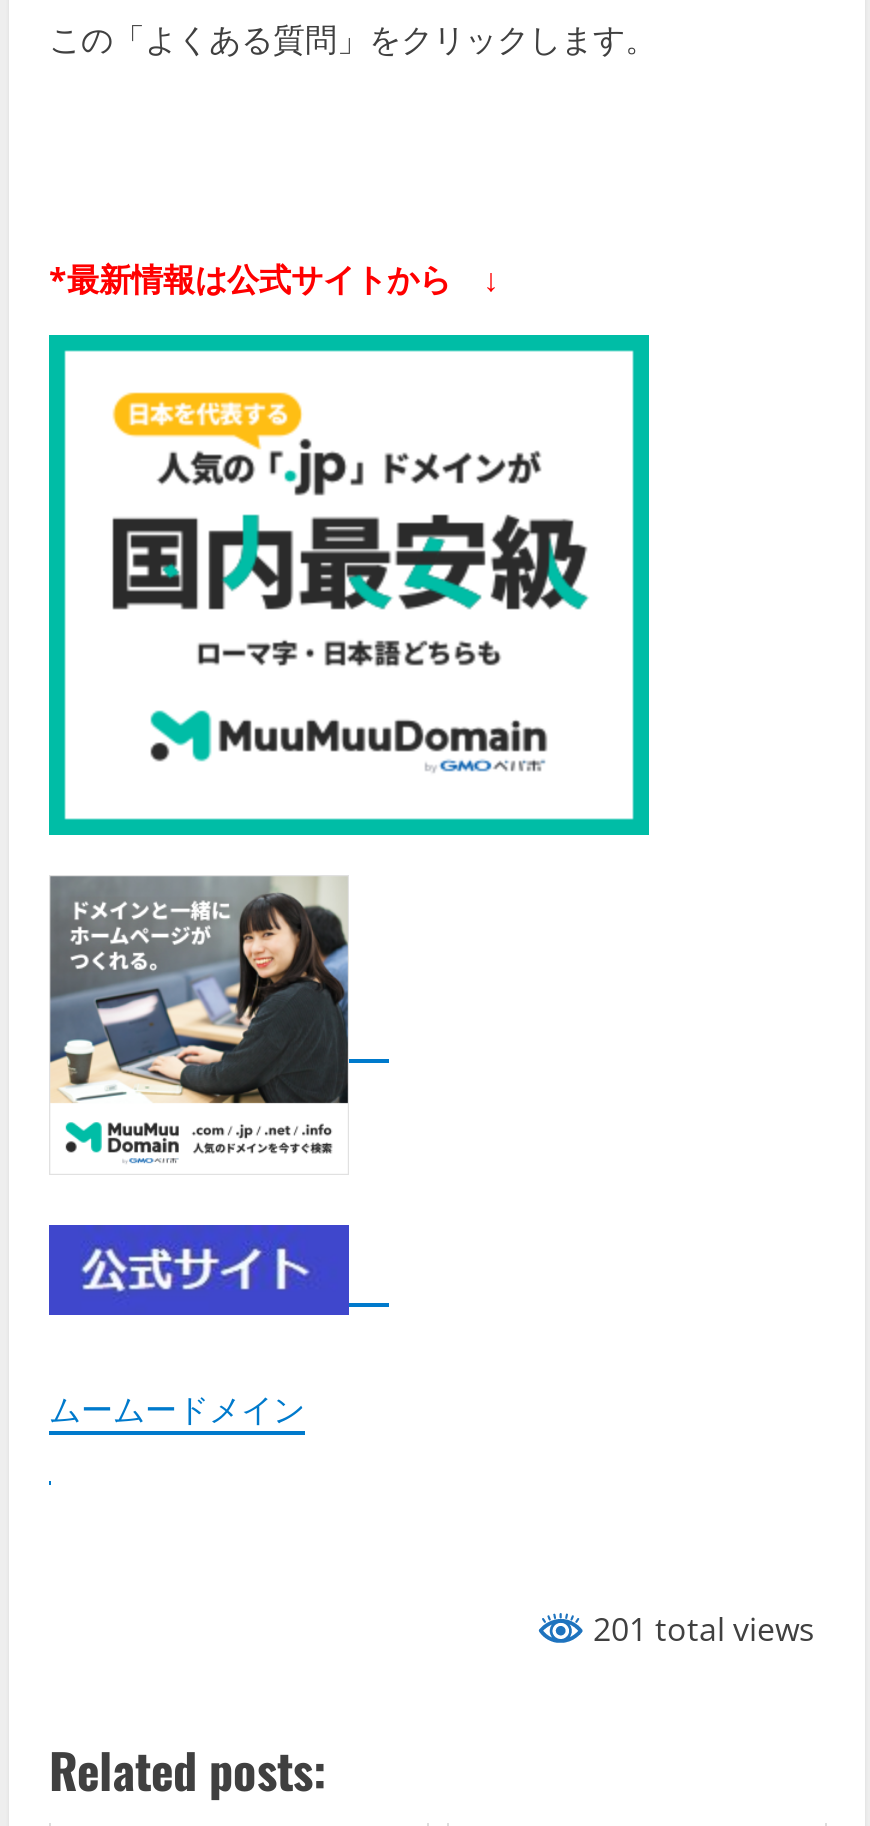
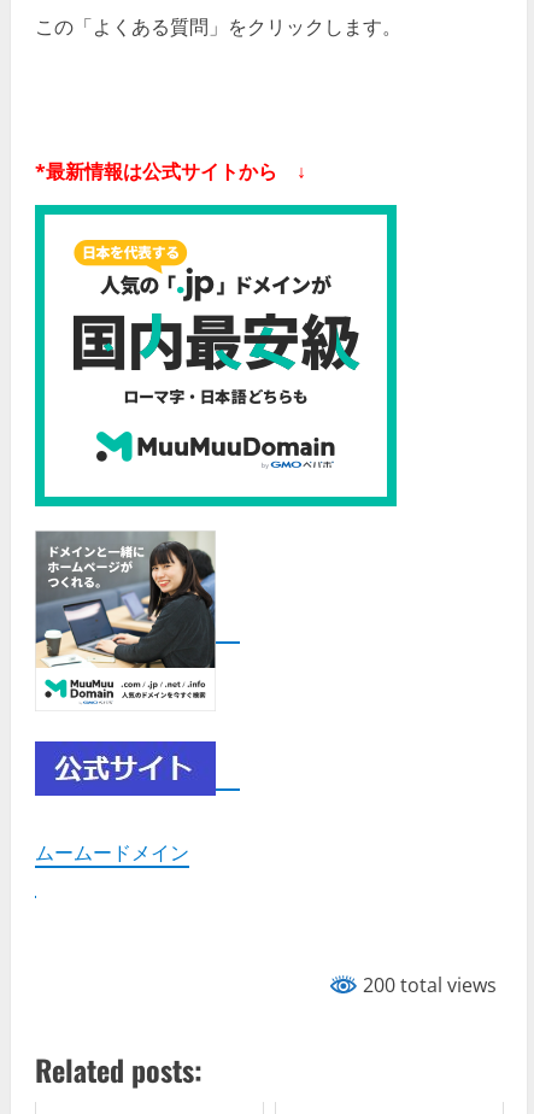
- 201 total views
+ 200 total views
